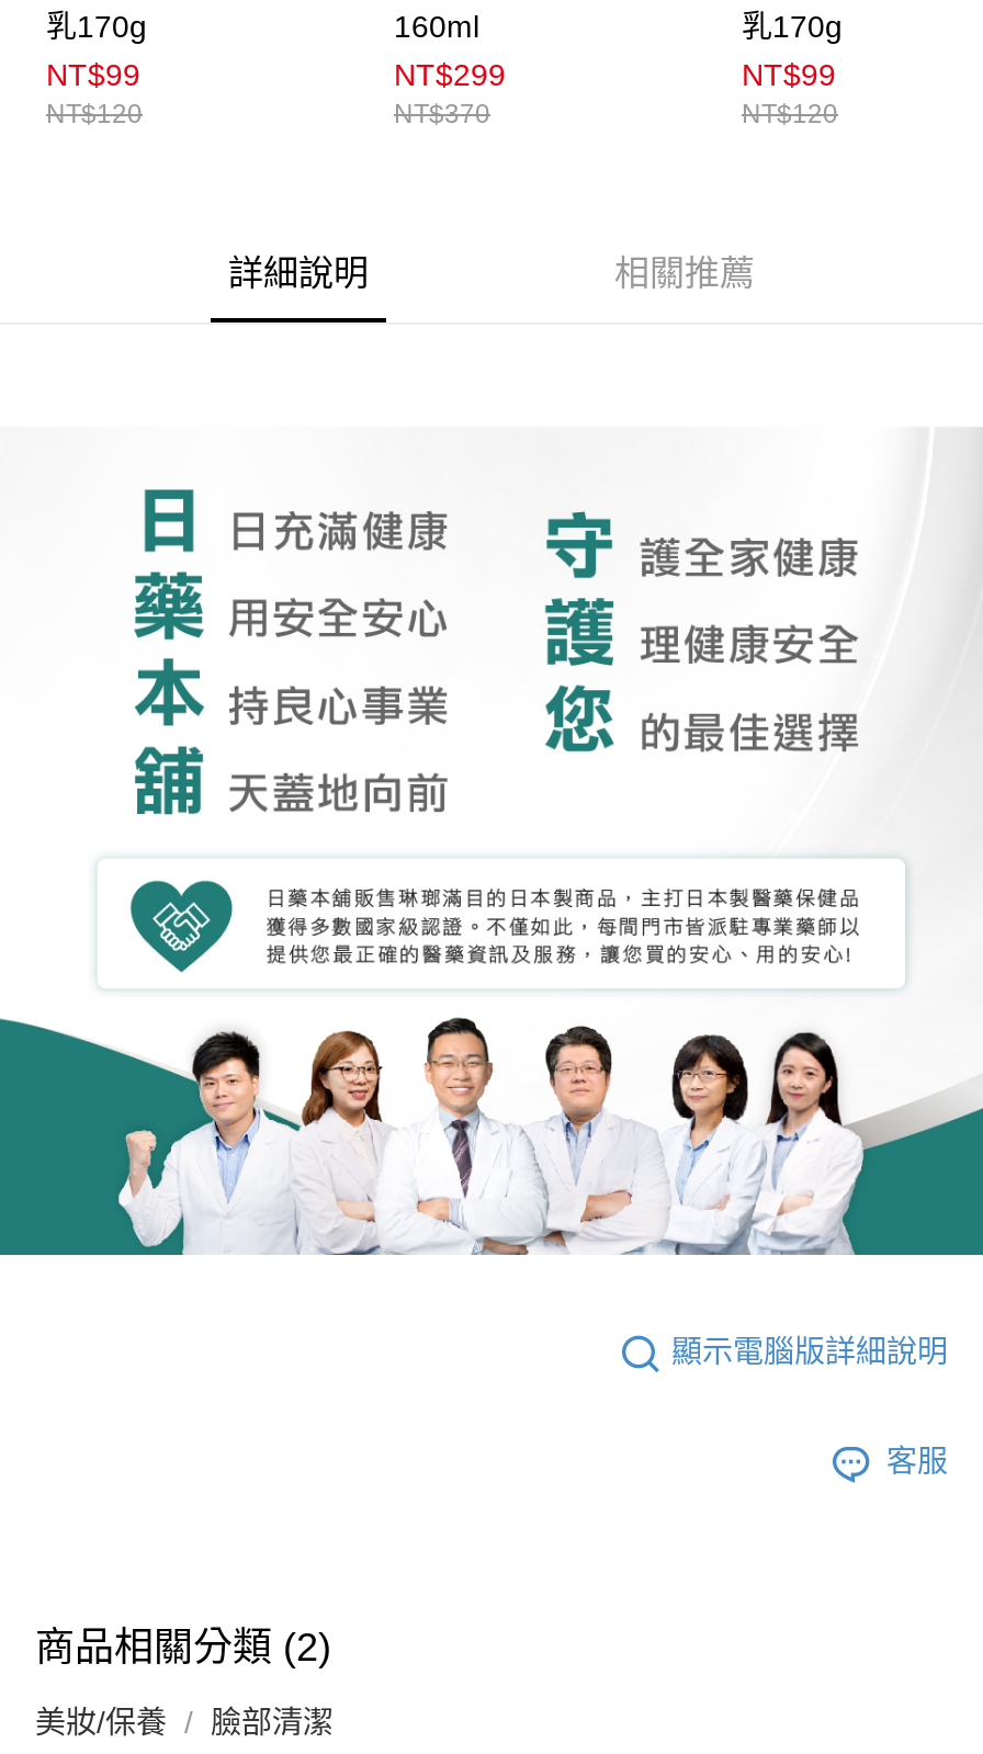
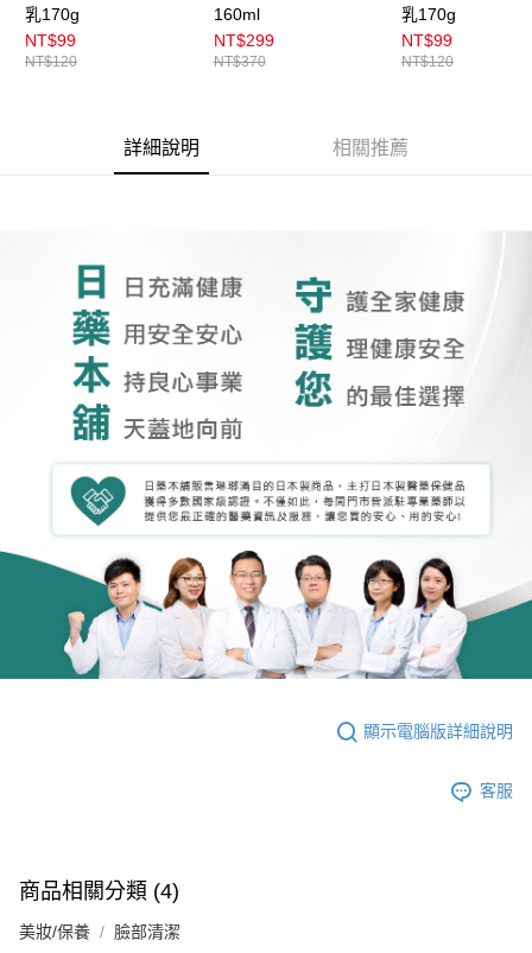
- 商品相關分類 (2)
+ 商品相關分類 (4)
